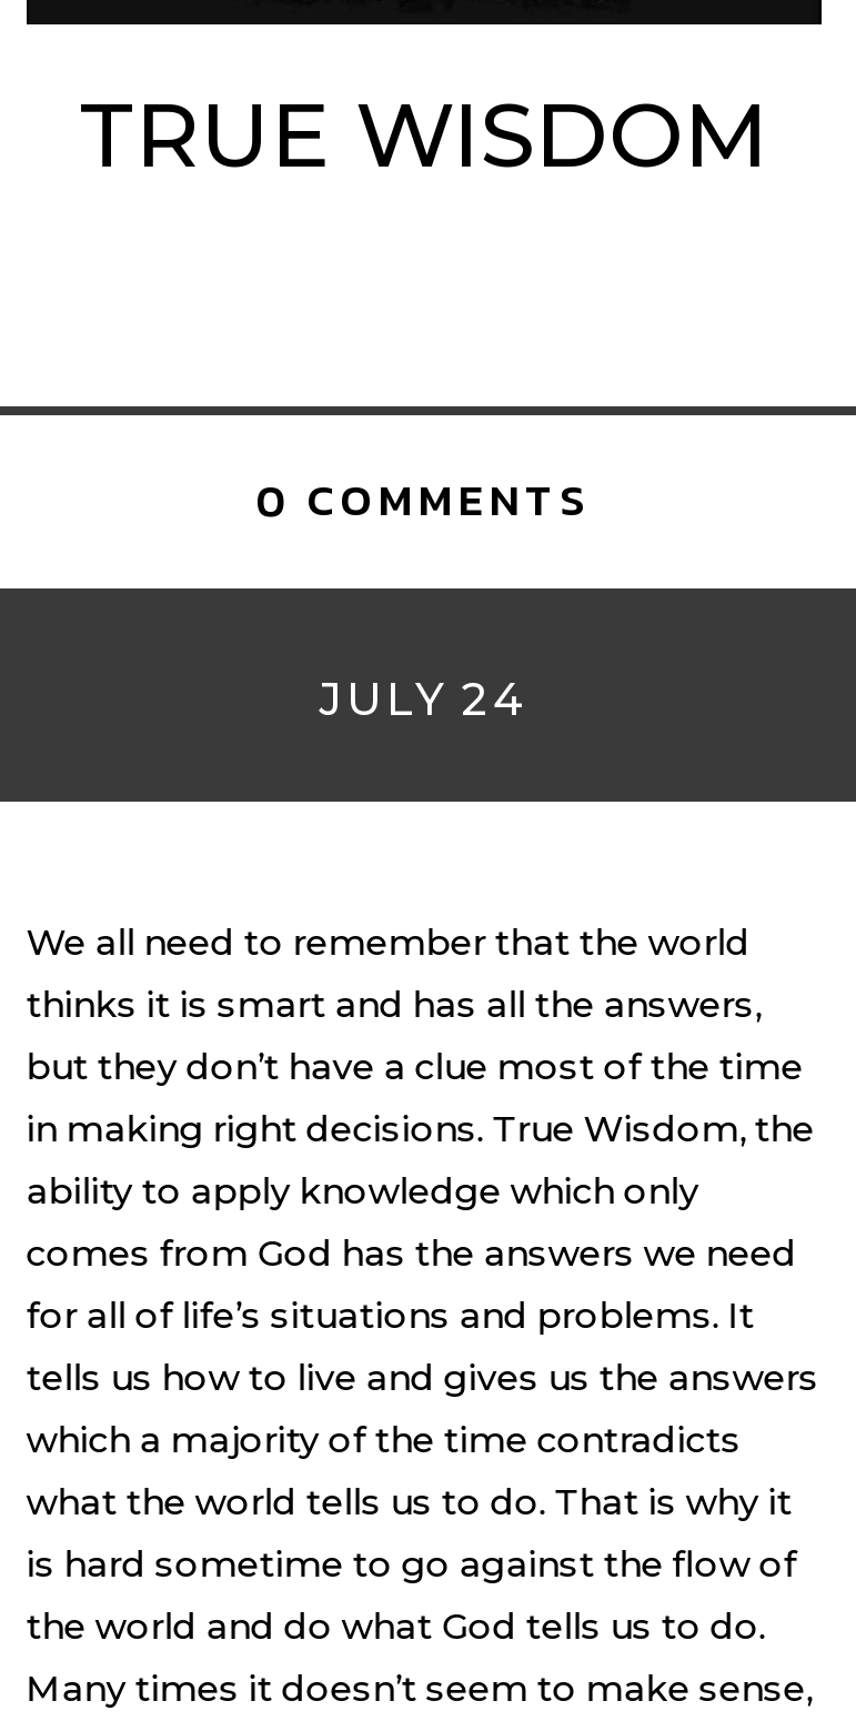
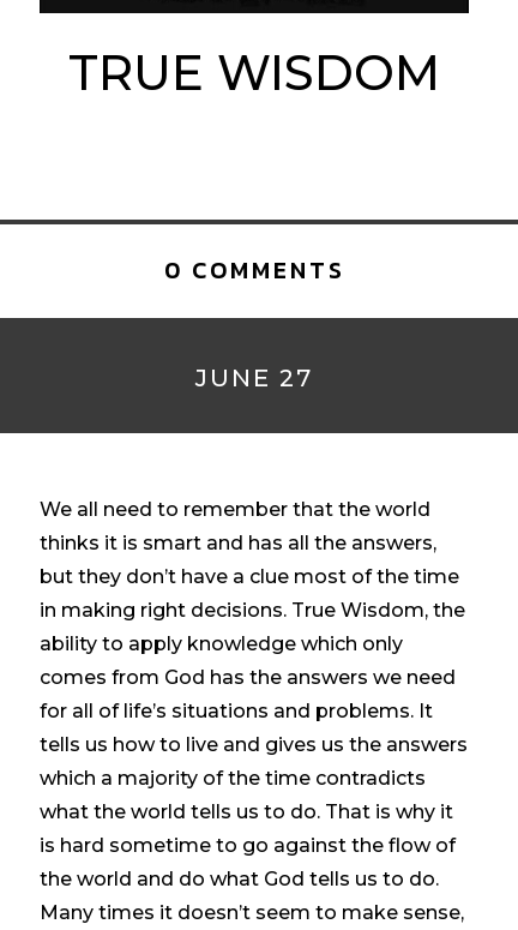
- JULY 24
+ JUNE 27
